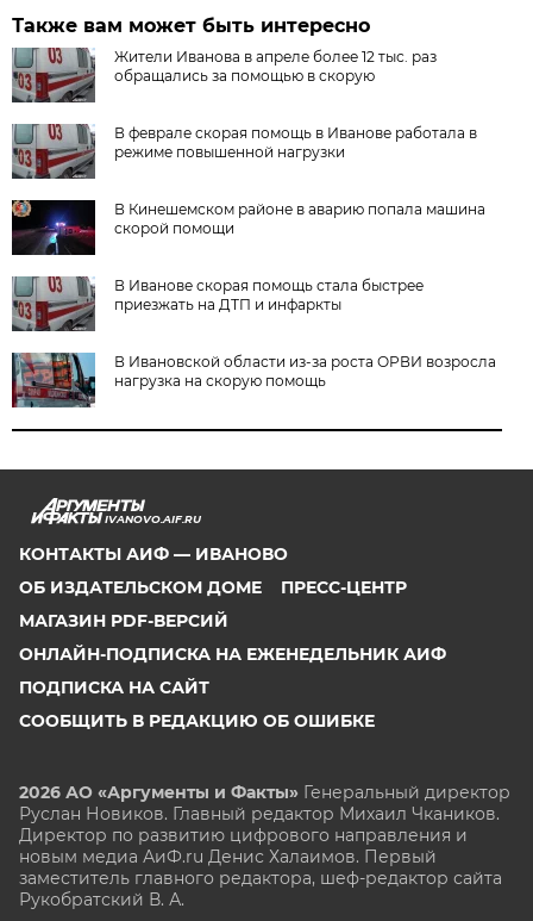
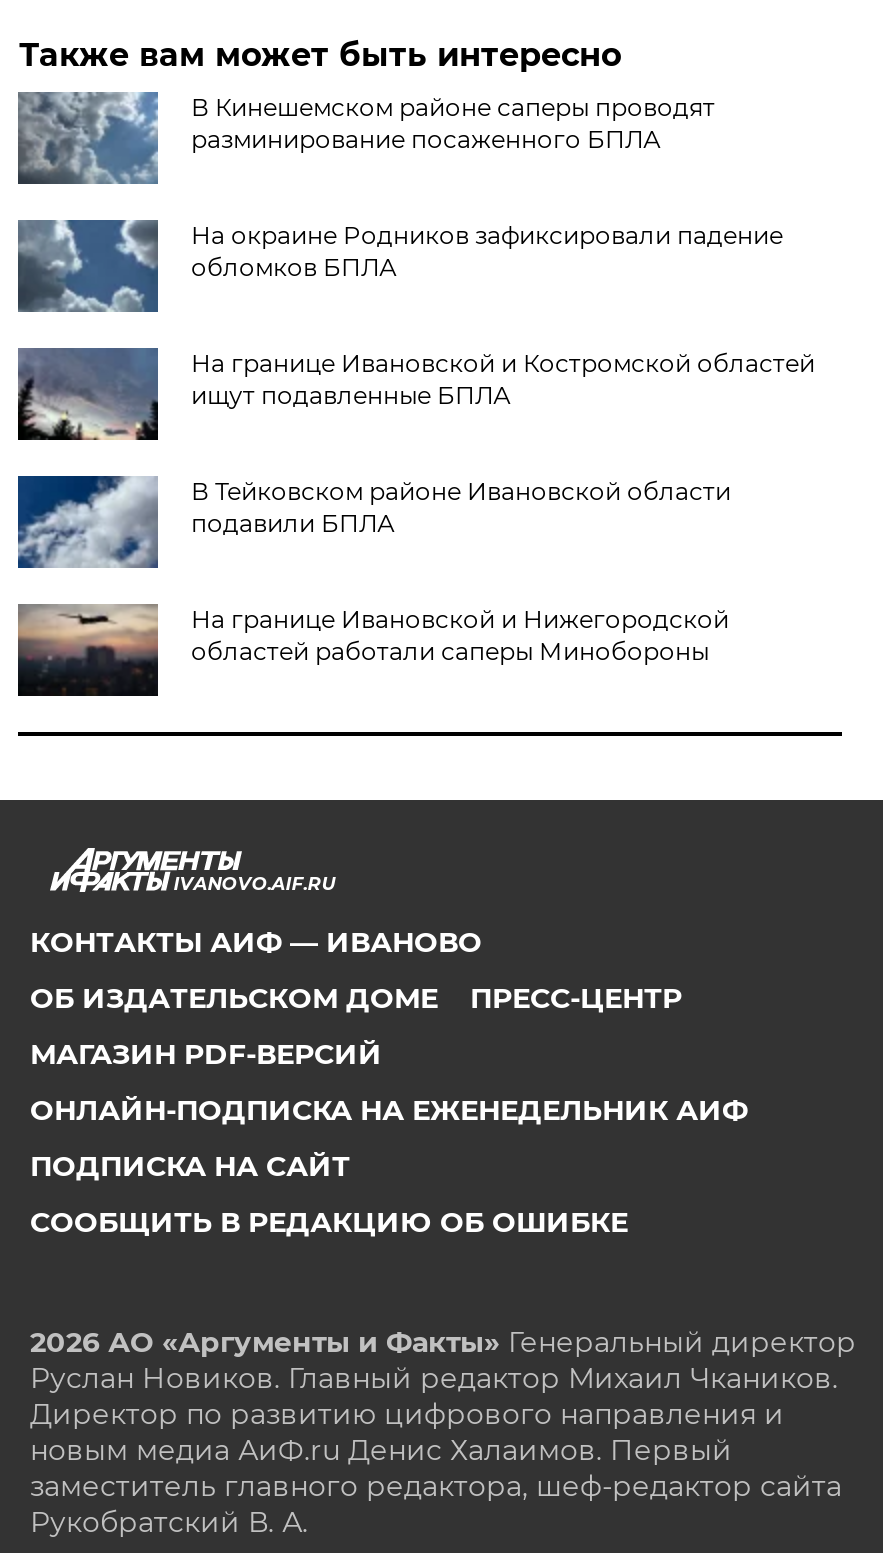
- [image]
- Жители Иванова в апреле более 12 тыс. раз
- обращались за помощью в скорую
+ [image]
+ В Кинешемском районе саперы проводят
+ разминирование посаженного БПЛА

- [image]
- В феврале скорая помощь в Иванове работала в
- режиме повышенной нагрузки
+ [image]
+ На окраине Родников зафиксировали падение
+ обломков БПЛА

- [image]
- В Кинешемском районе в аварию попала машина
- скорой помощи
+ [image]
+ На границе Ивановской и Костромской областей
+ ищут подавленные БПЛА

- [image]
- В Иванове скорая помощь стала быстрее
- приезжать на ДТП и инфаркты
+ [image]
+ В Тейковском районе Ивановской области
+ подавили БПЛА

- [image]
- В Ивановской области из-за роста ОРВИ возросла
- нагрузка на скорую помощь
+ [image]
+ На границе Ивановской и Нижегородской
+ областей работали саперы Минобороны
